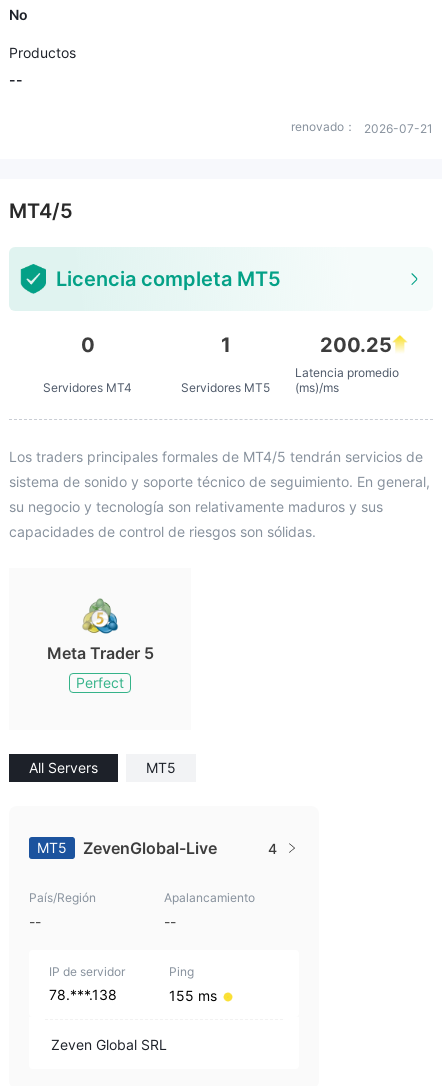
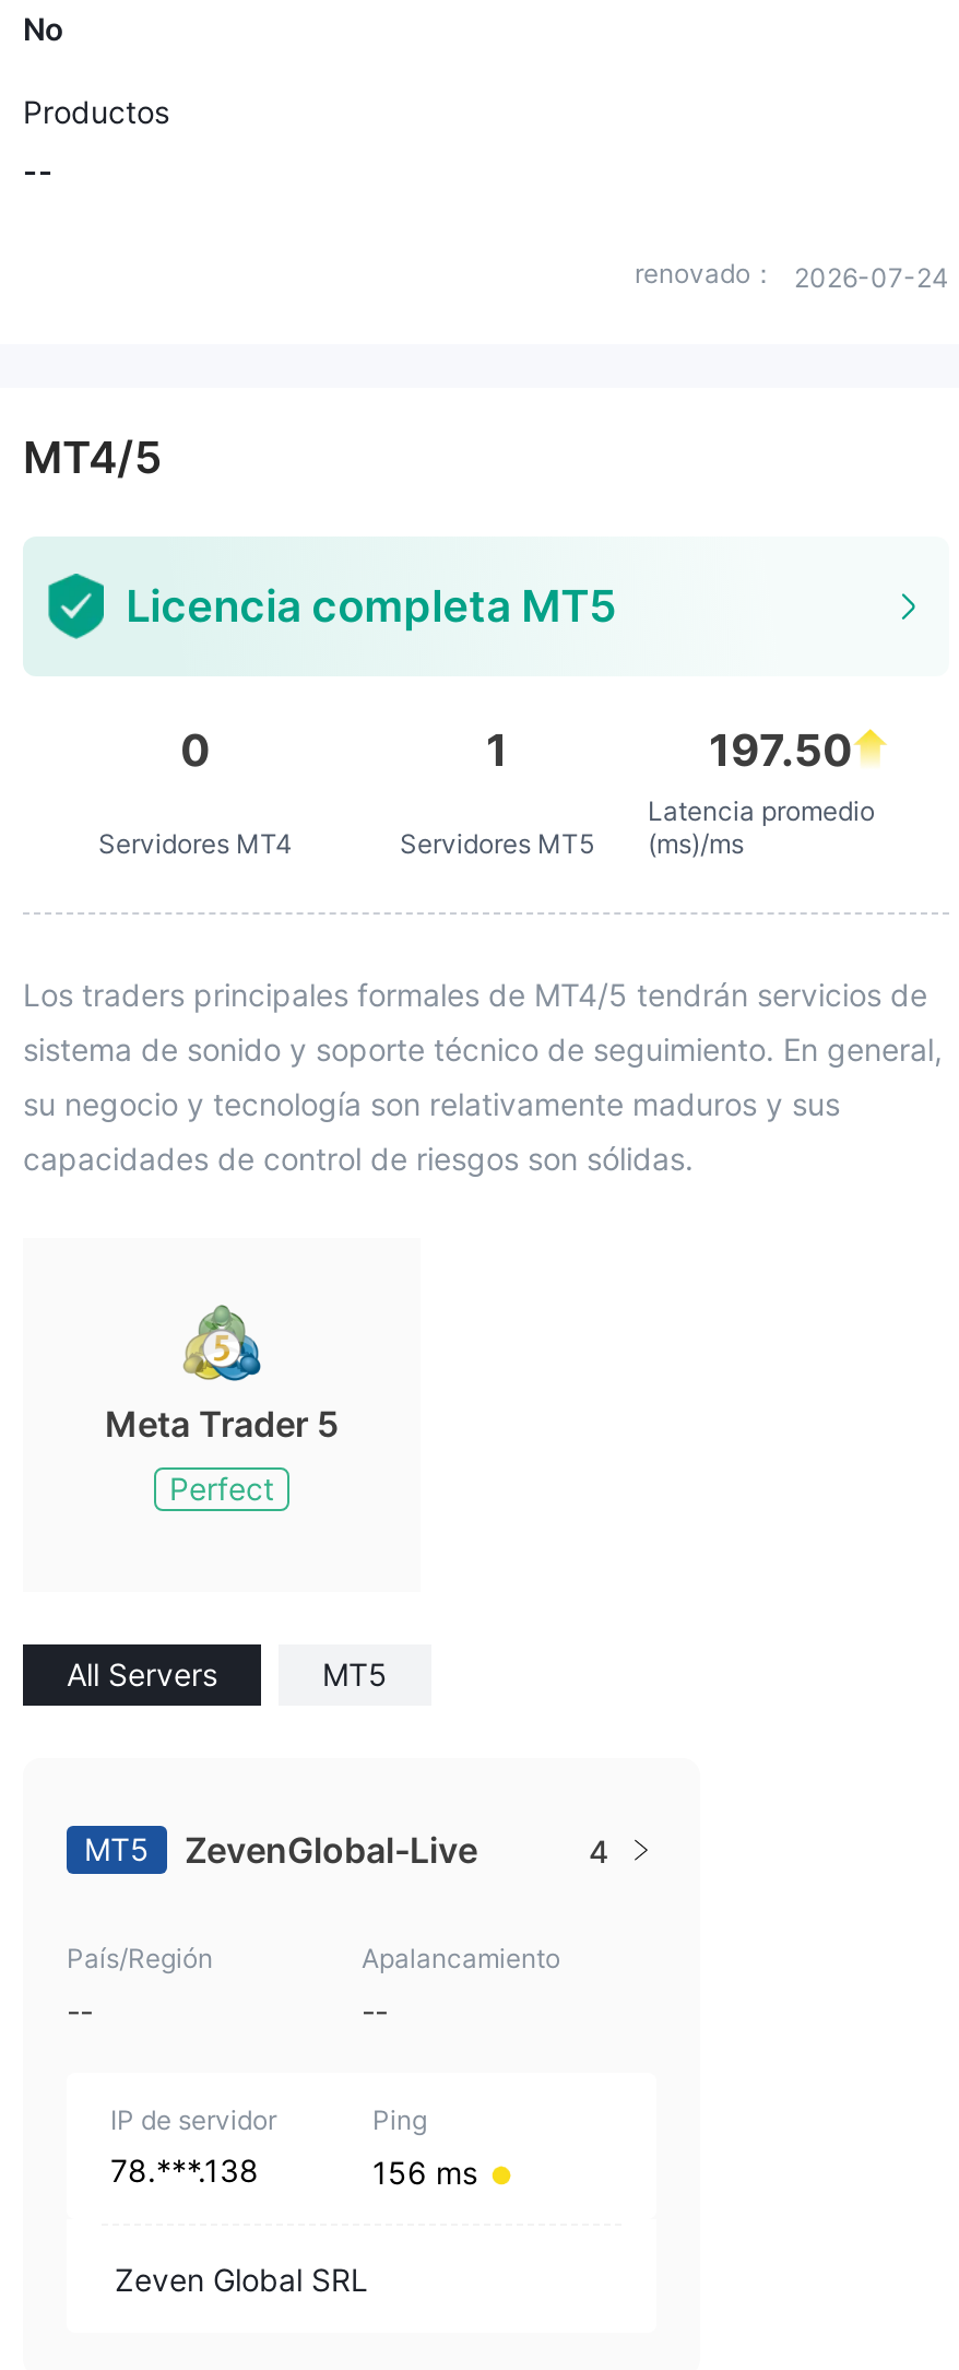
- renovado： 2026-07-21
+ renovado： 2026-07-24

- 200.25
+ 197.50

- 155 ms
+ 156 ms
